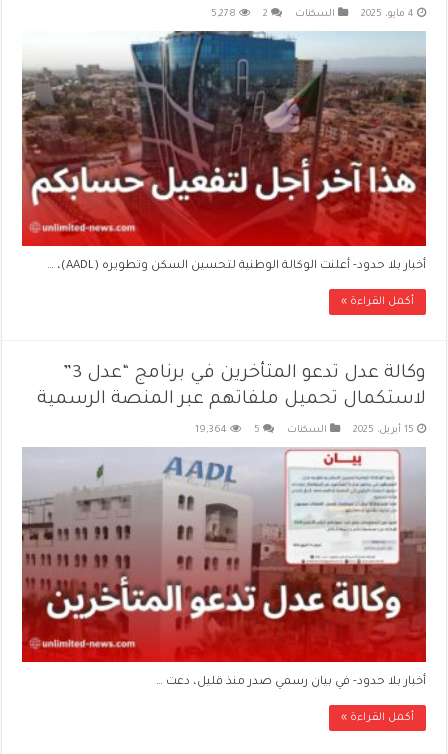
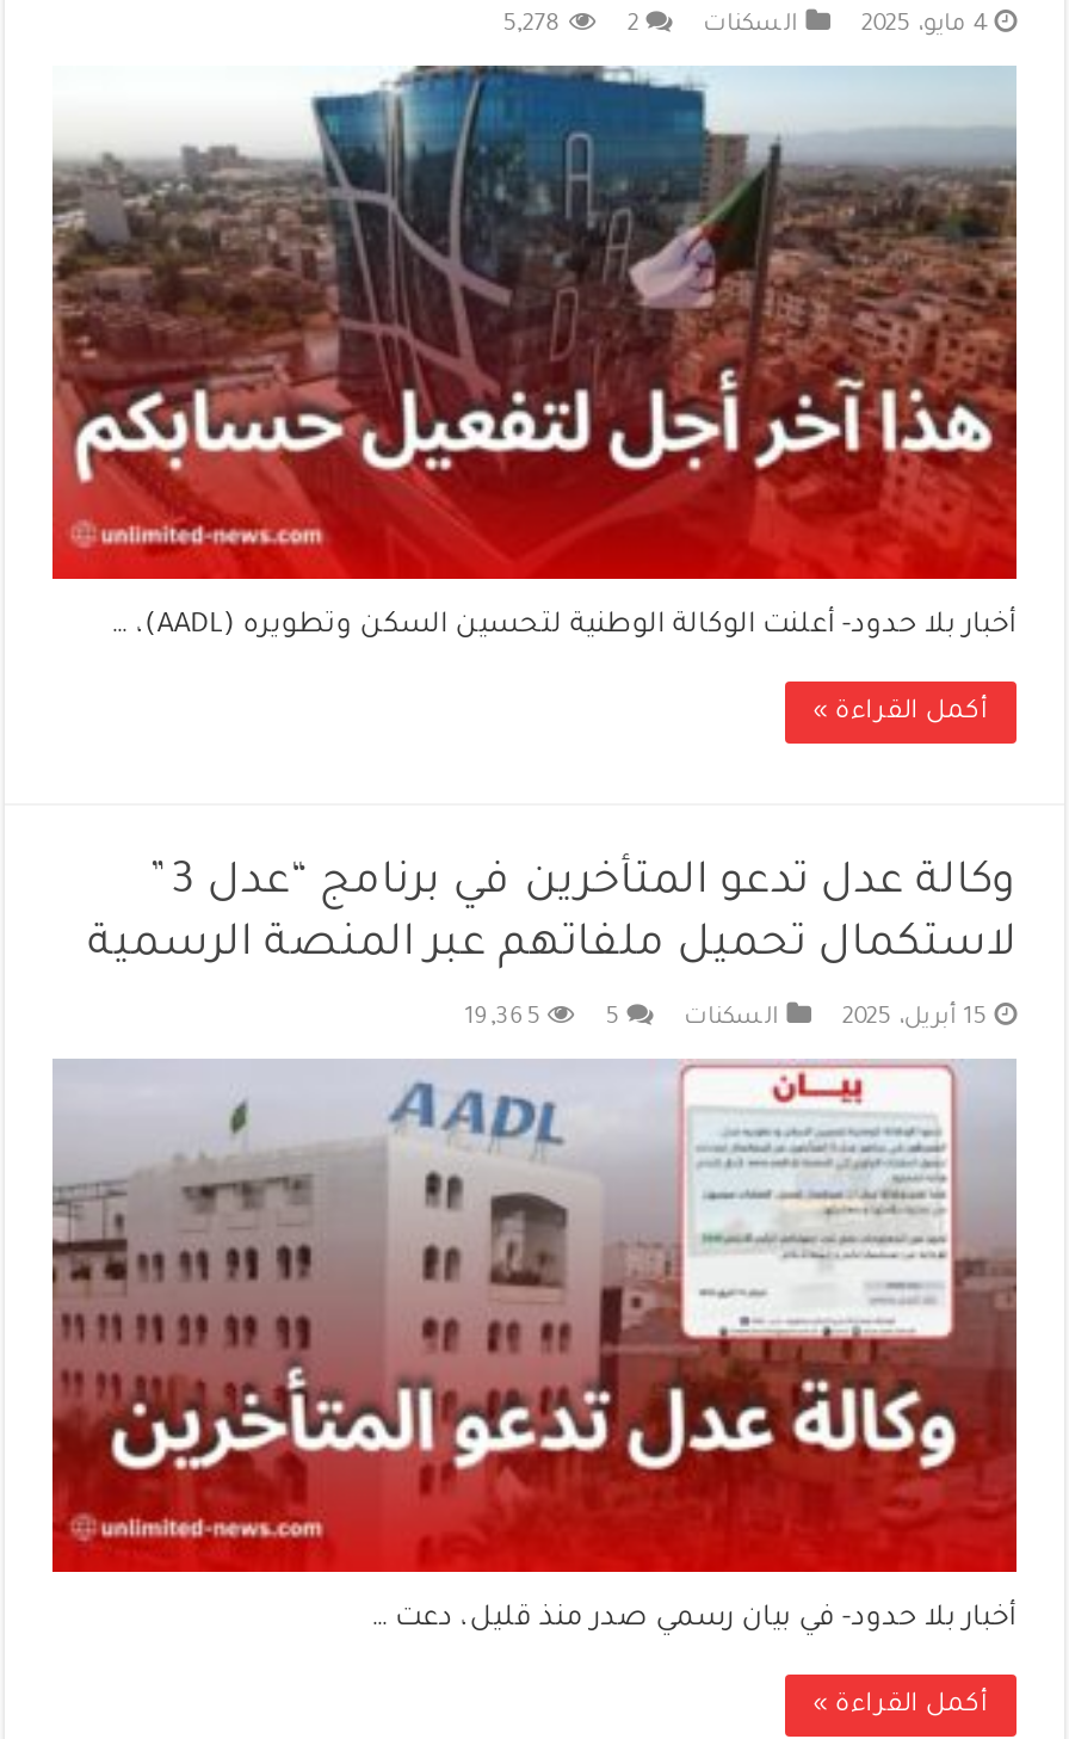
- 19,364
+ 19,365
